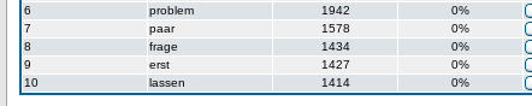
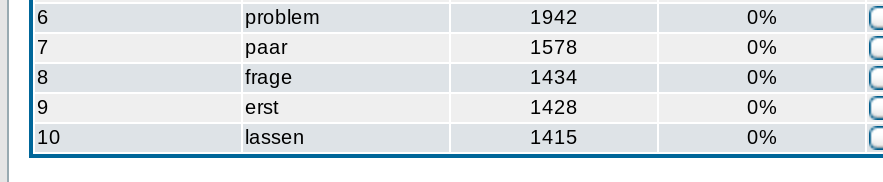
- 1427
+ 1428

- 1414
+ 1415
